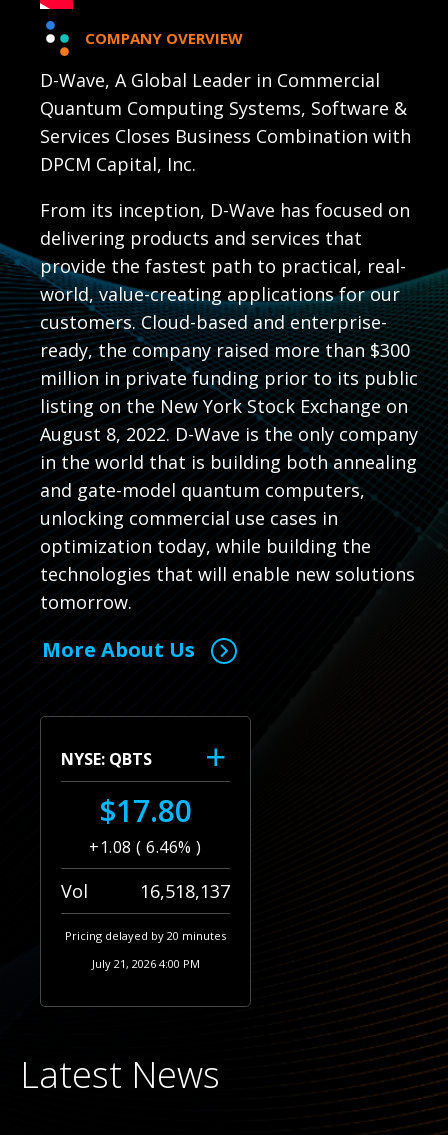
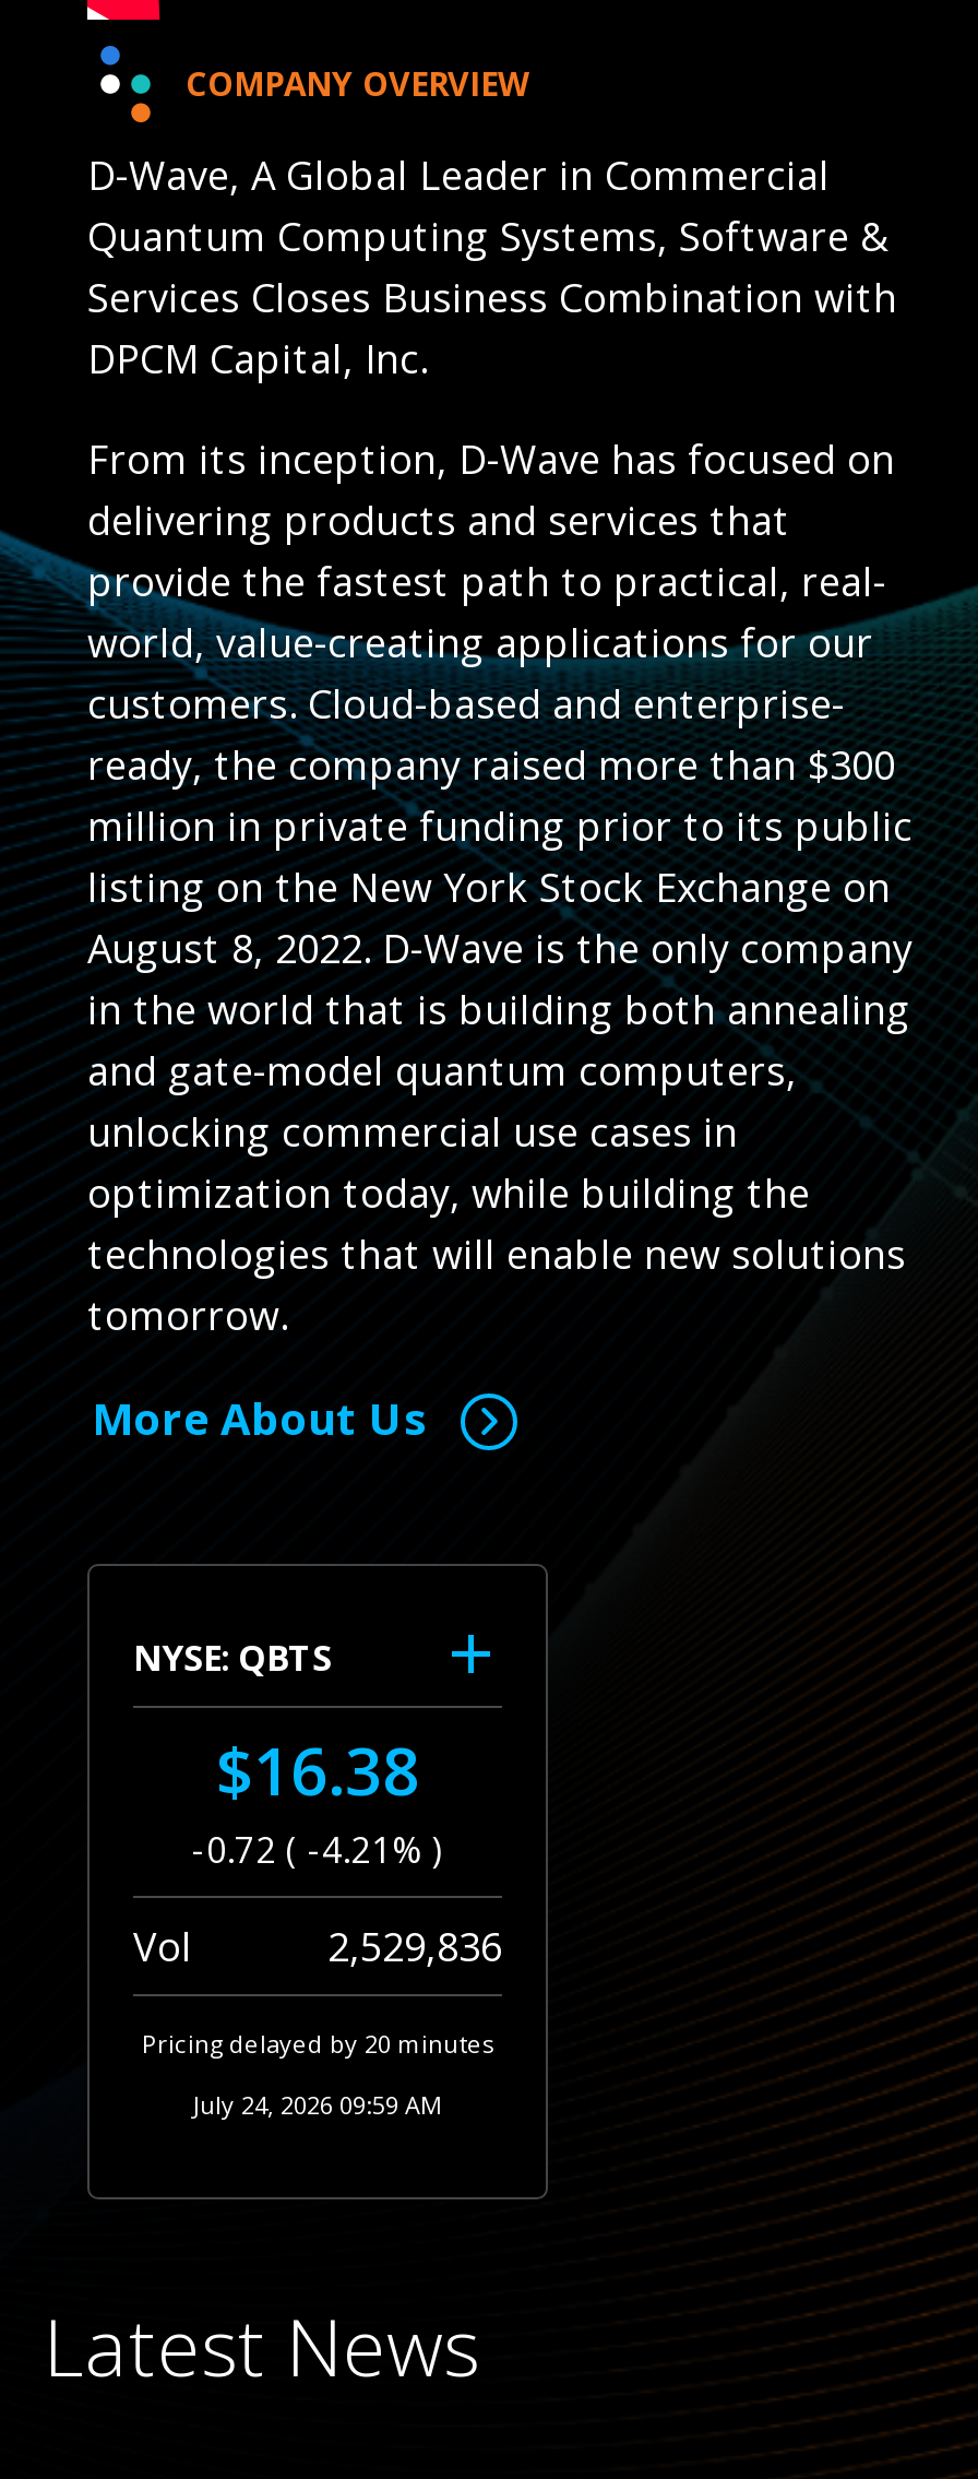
- 17.80
- + 1.08 ( 6.46% )
+ 16.38
+ -0.72 ( -4.21% )

- 16,518,137
+ 2,529,836

- July 21, 2026 4:00 PM
+ July 24, 2026 09:59 AM
